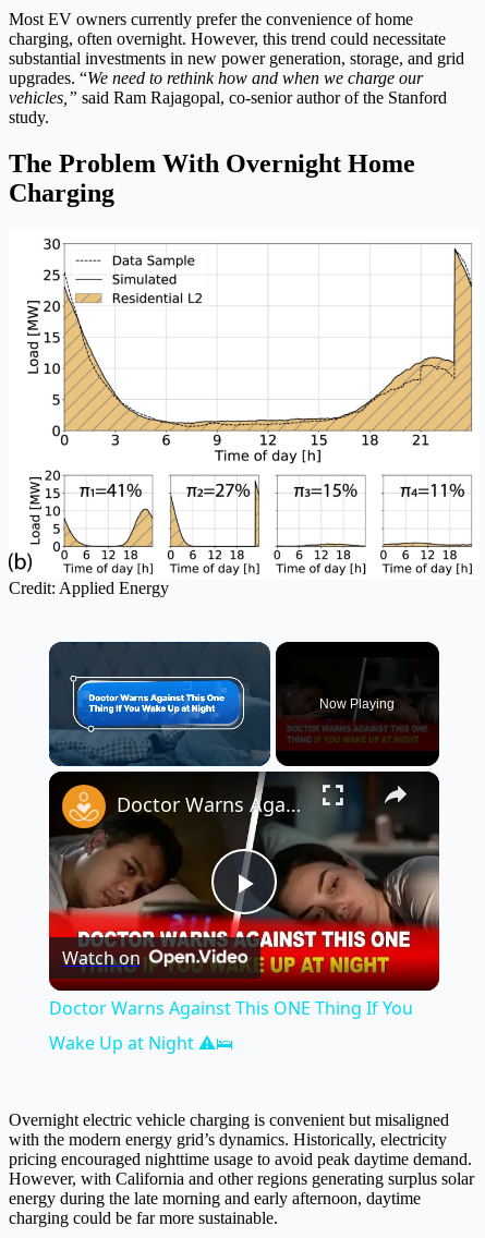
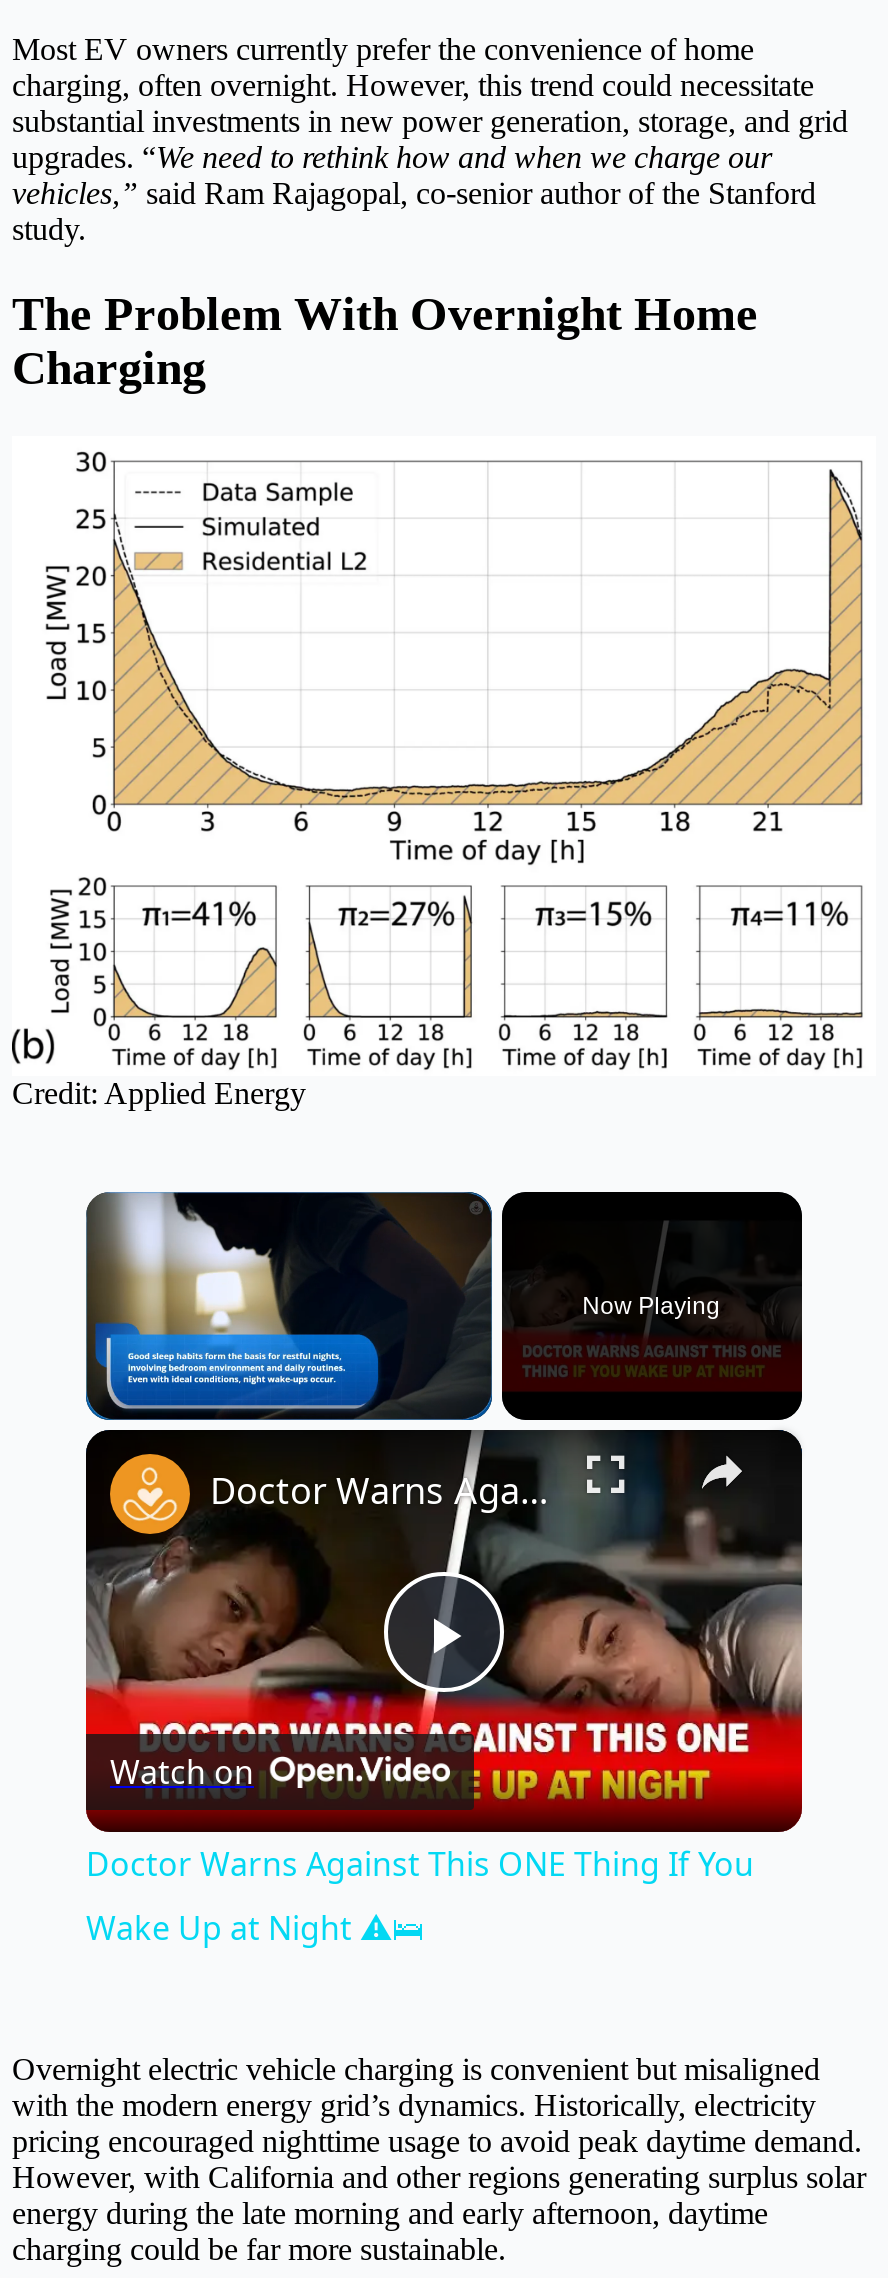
- [image]
+ [image]
